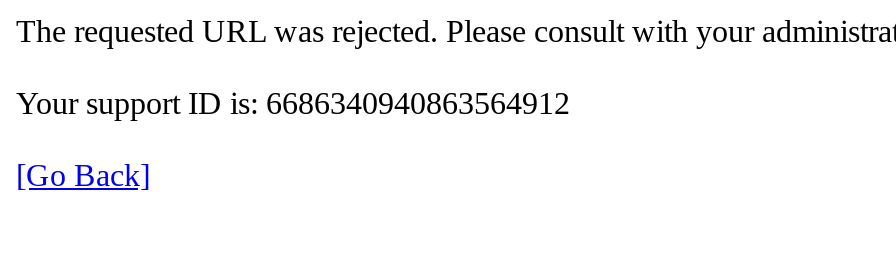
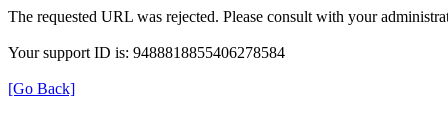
- Your support ID is: 6686340940863564912
+ Your support ID is: 9488818855406278584
